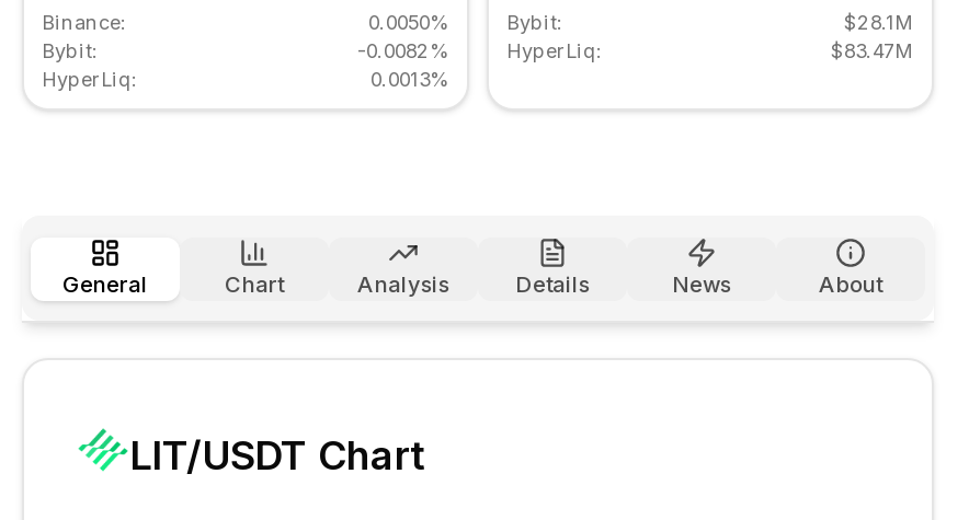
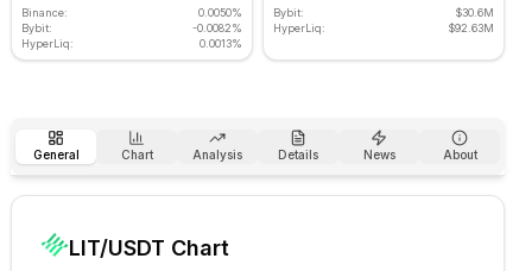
- $28.1M
+ $30.6M

- $83.47M
+ $92.63M
